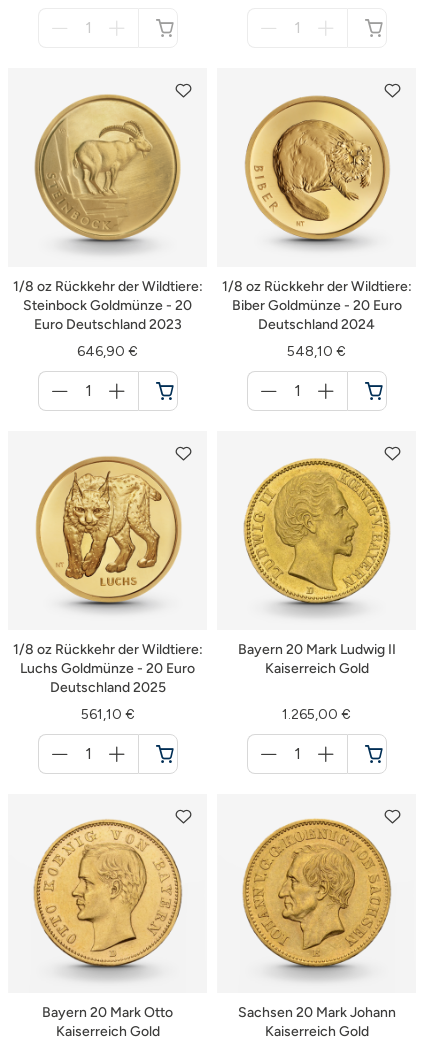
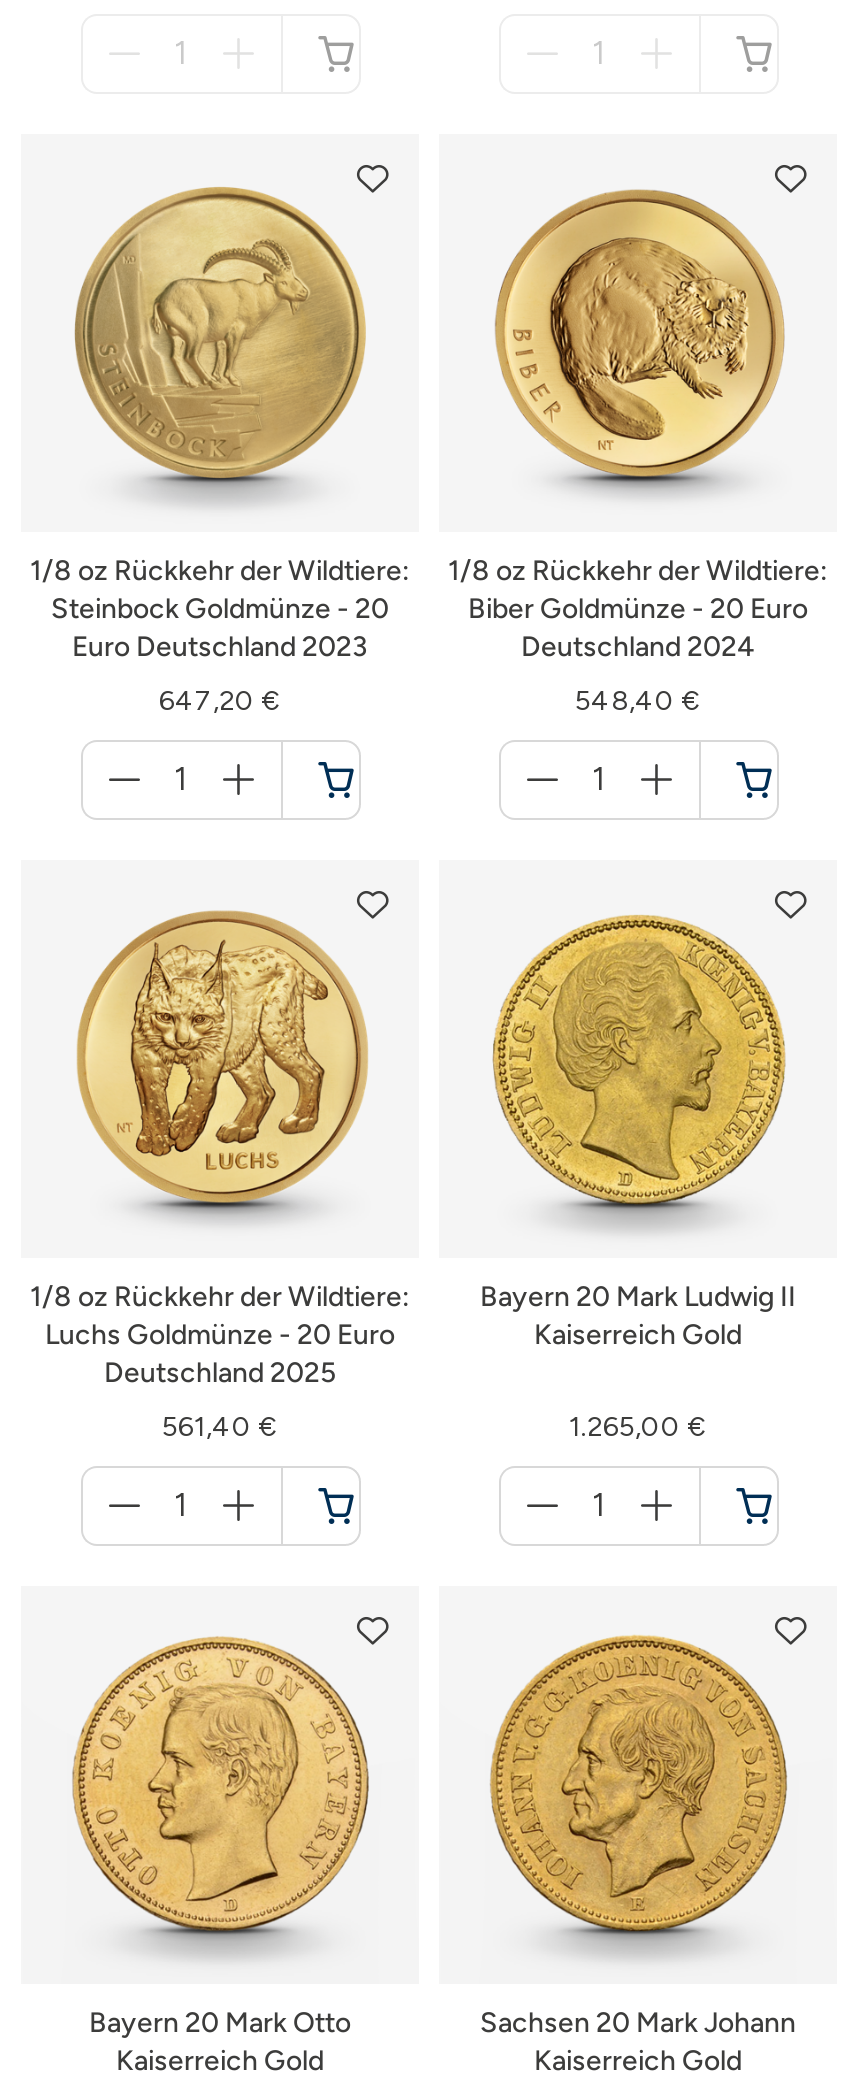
- 646,90 €
+ 647,20 €

- 548,10 €
+ 548,40 €

- 561,10 €
+ 561,40 €
